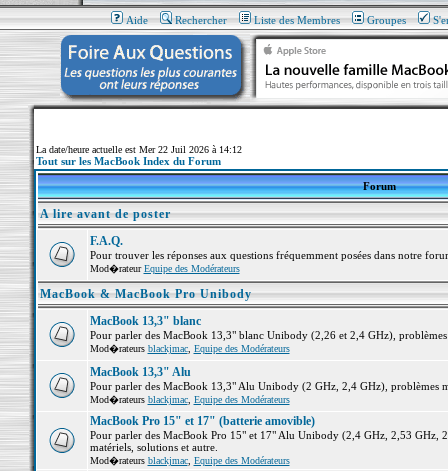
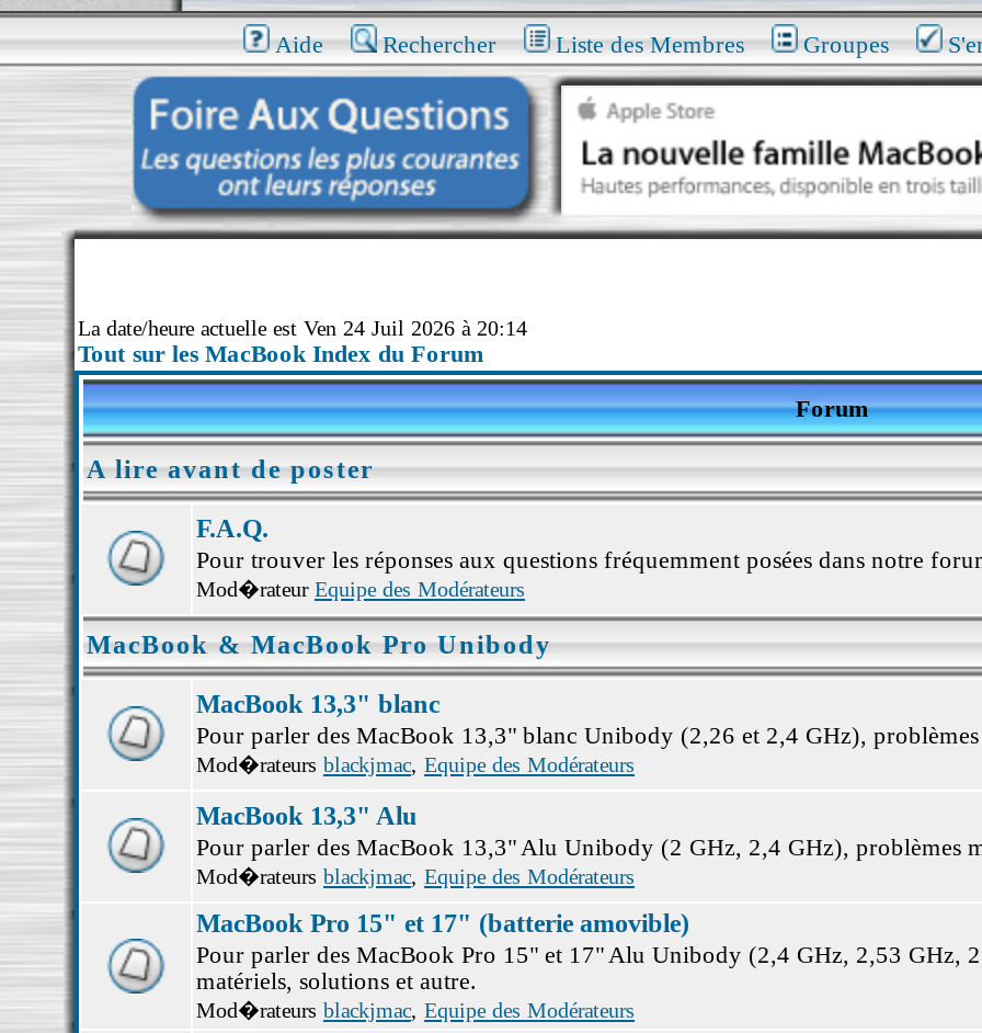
- La date/heure actuelle est Mer 22 Juil 2026 à 14:12
+ La date/heure actuelle est Ven 24 Juil 2026 à 20:14
